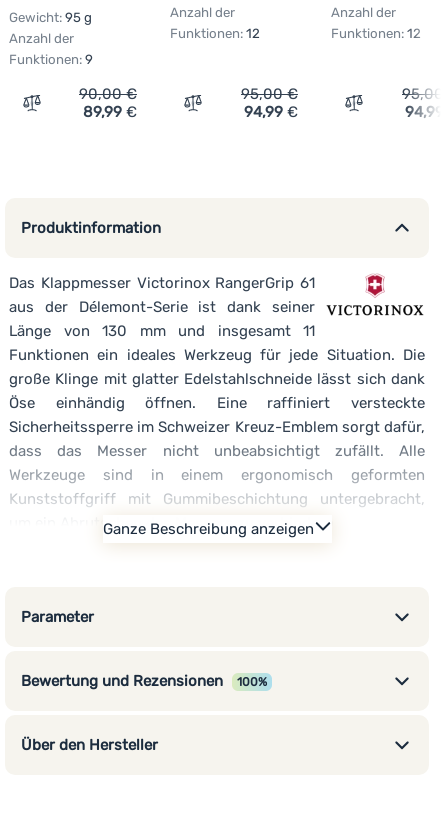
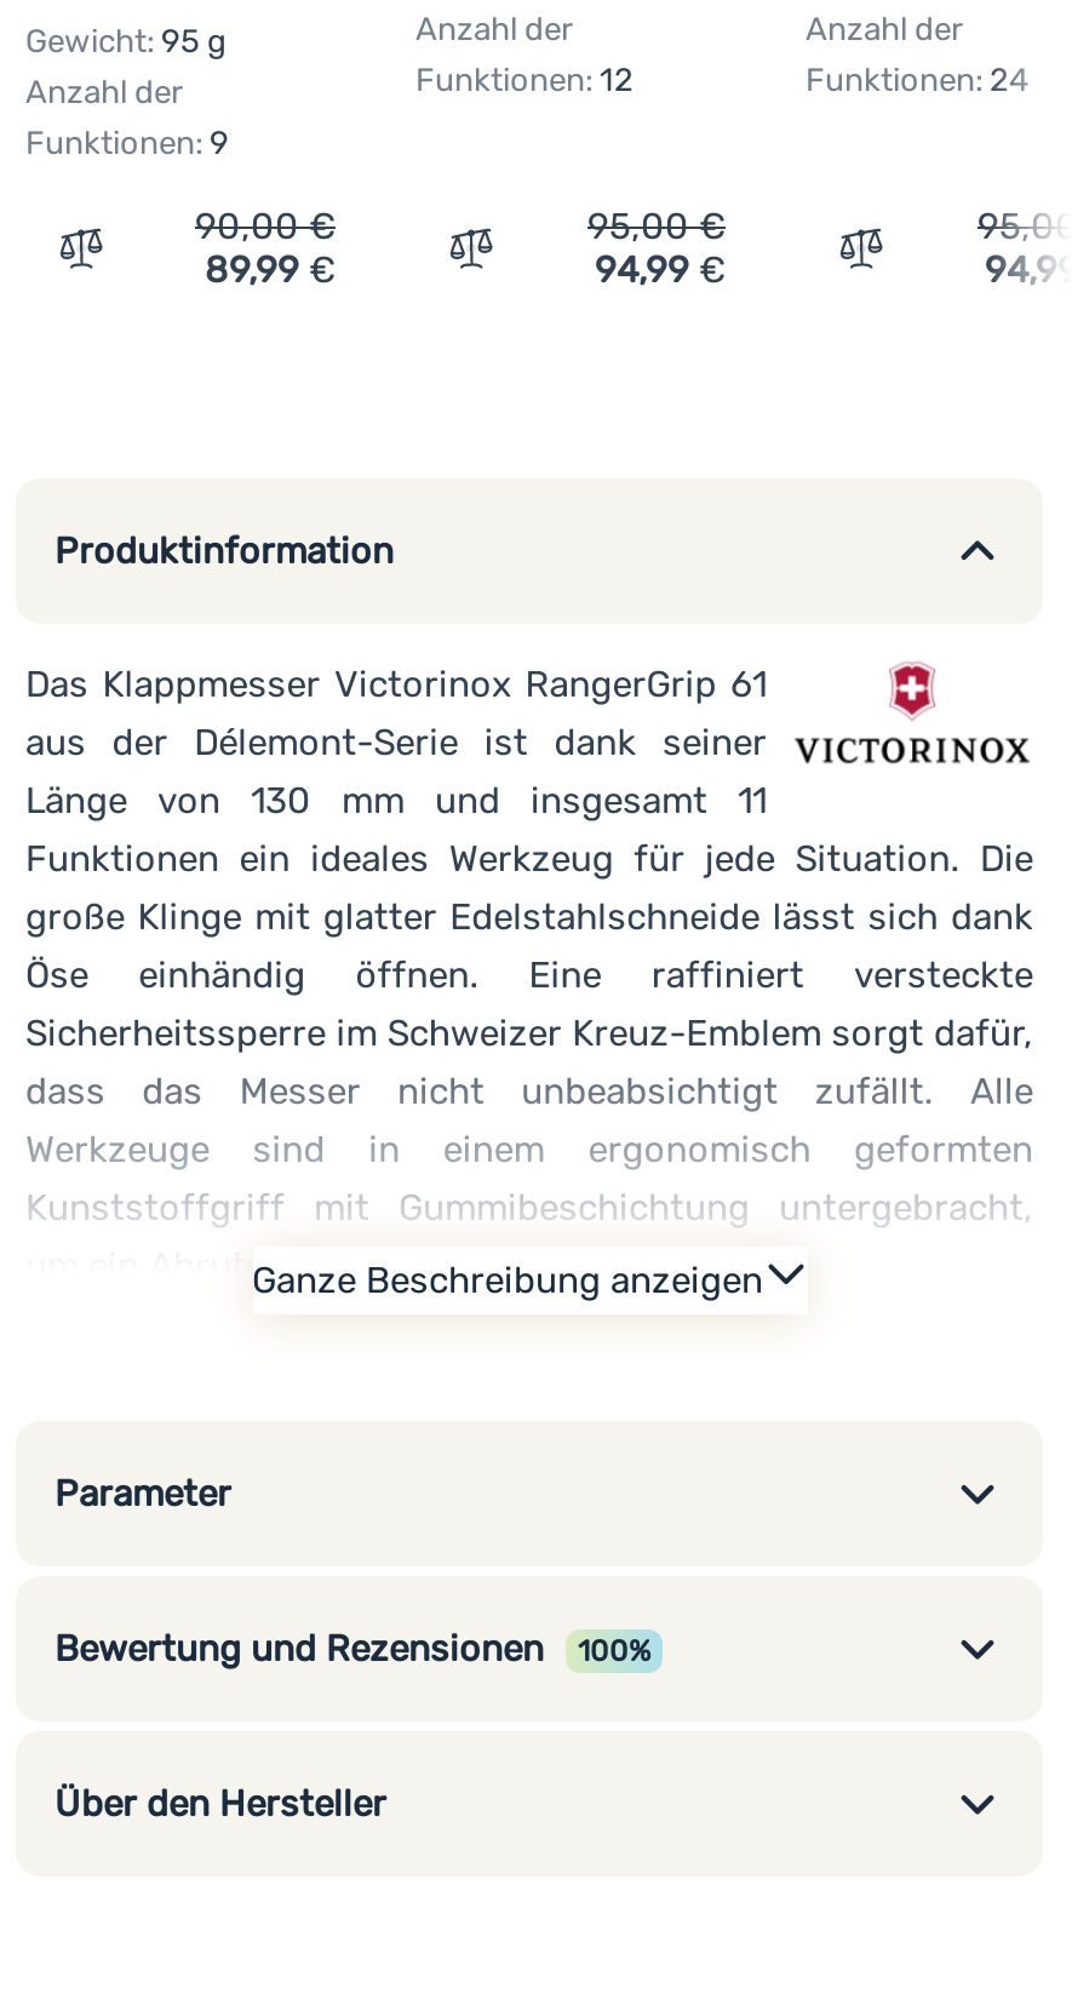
- Funktionen: 12
+ Funktionen: 24
